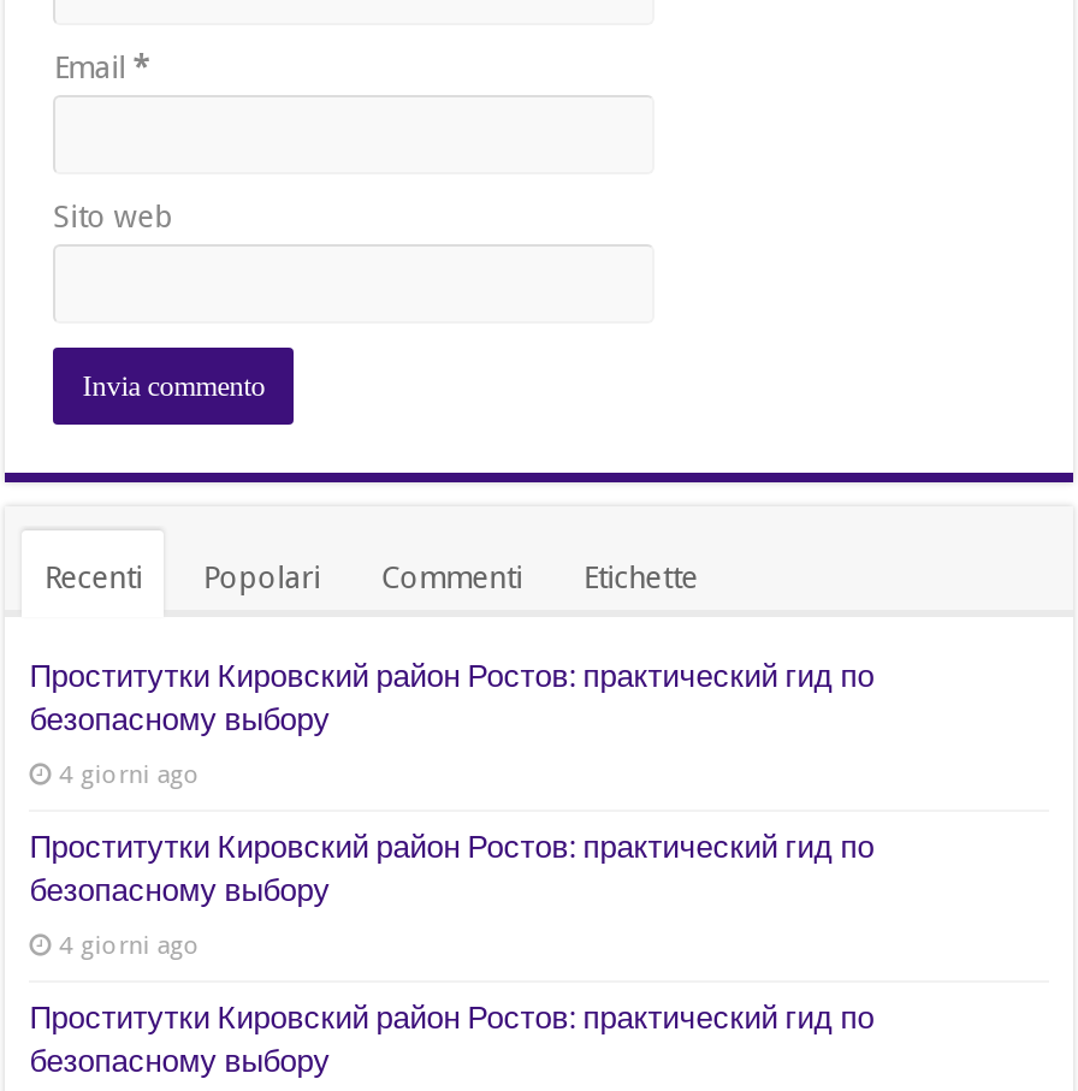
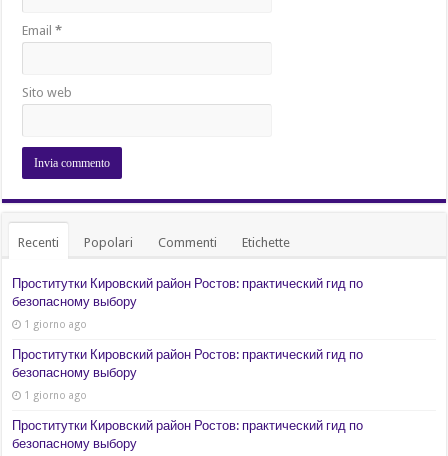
- 4 giorni ago
+ 1 giorno ago

- 4 giorni ago
+ 1 giorno ago
